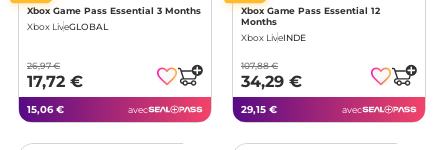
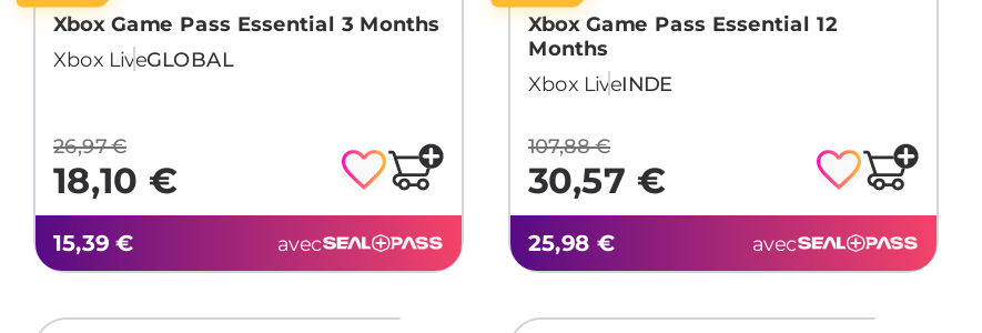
- 17,72 €
+ 18,10 €

- 34,29 €
+ 30,57 €

- 15,06 €
+ 15,39 €

- 29,15 €
+ 25,98 €
